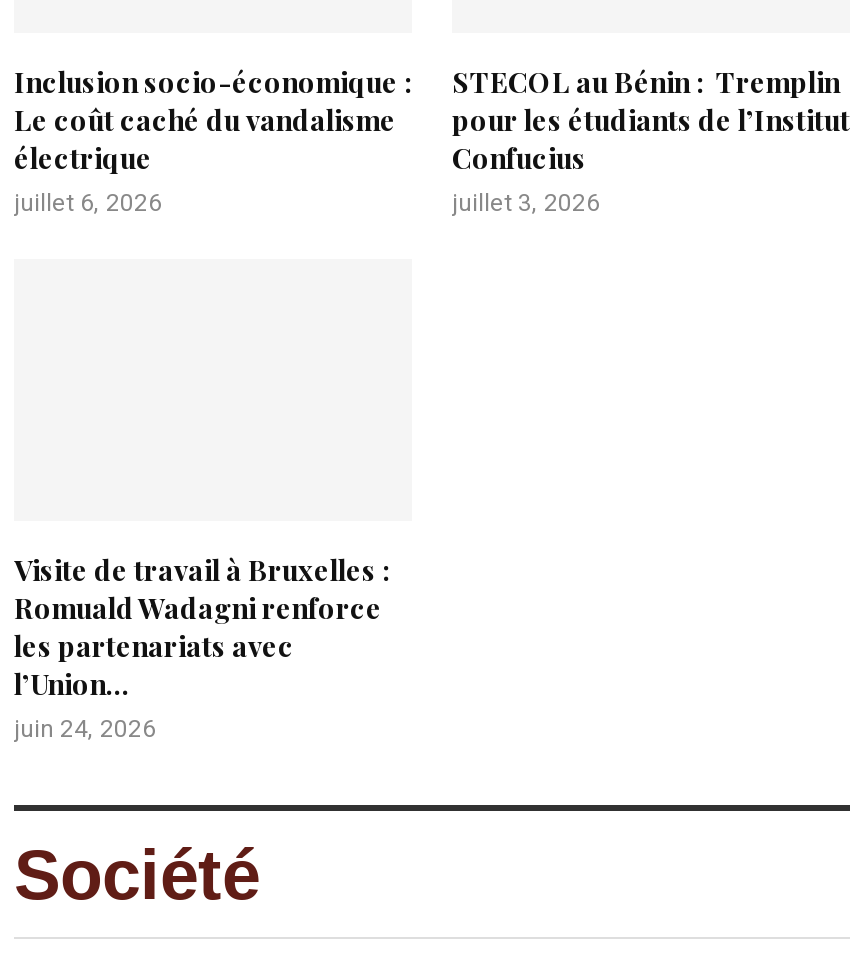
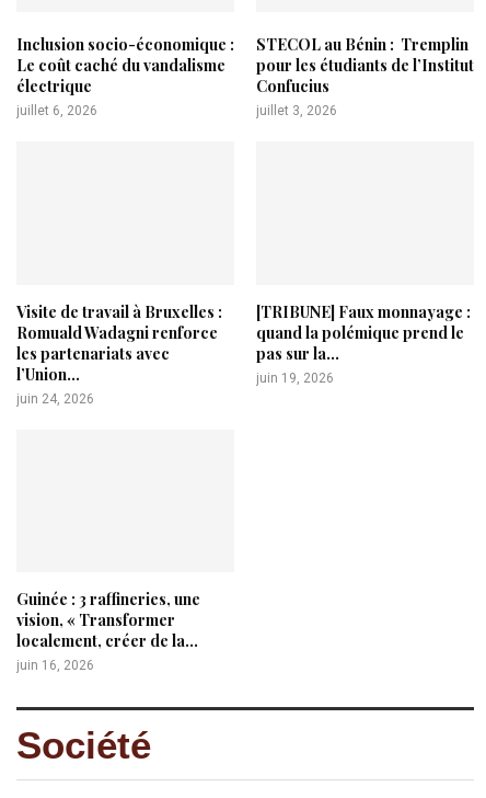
+ [TRIBUNE] Faux monnayage :
+ quand la polémique prend le
+ pas sur la...
+ juin 19, 2026

+ Guinée : 3 raffineries, une
+ vision, « Transformer
+ localement, créer de la...
+ juin 16, 2026
